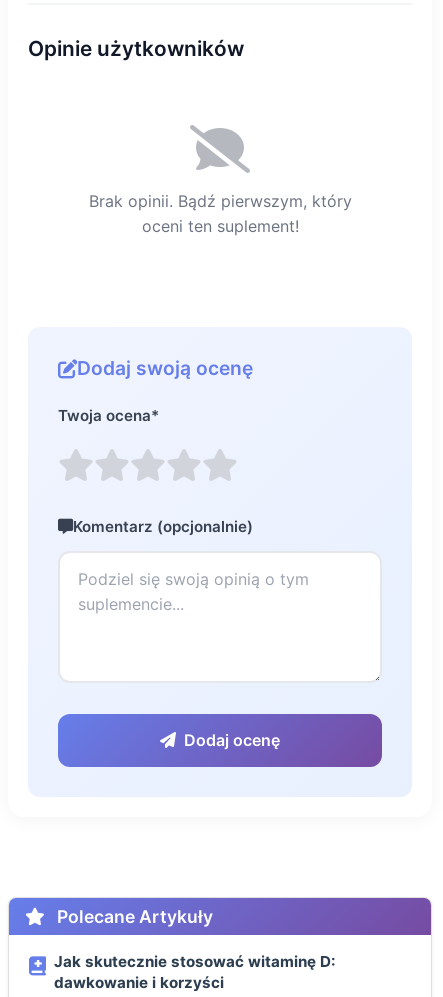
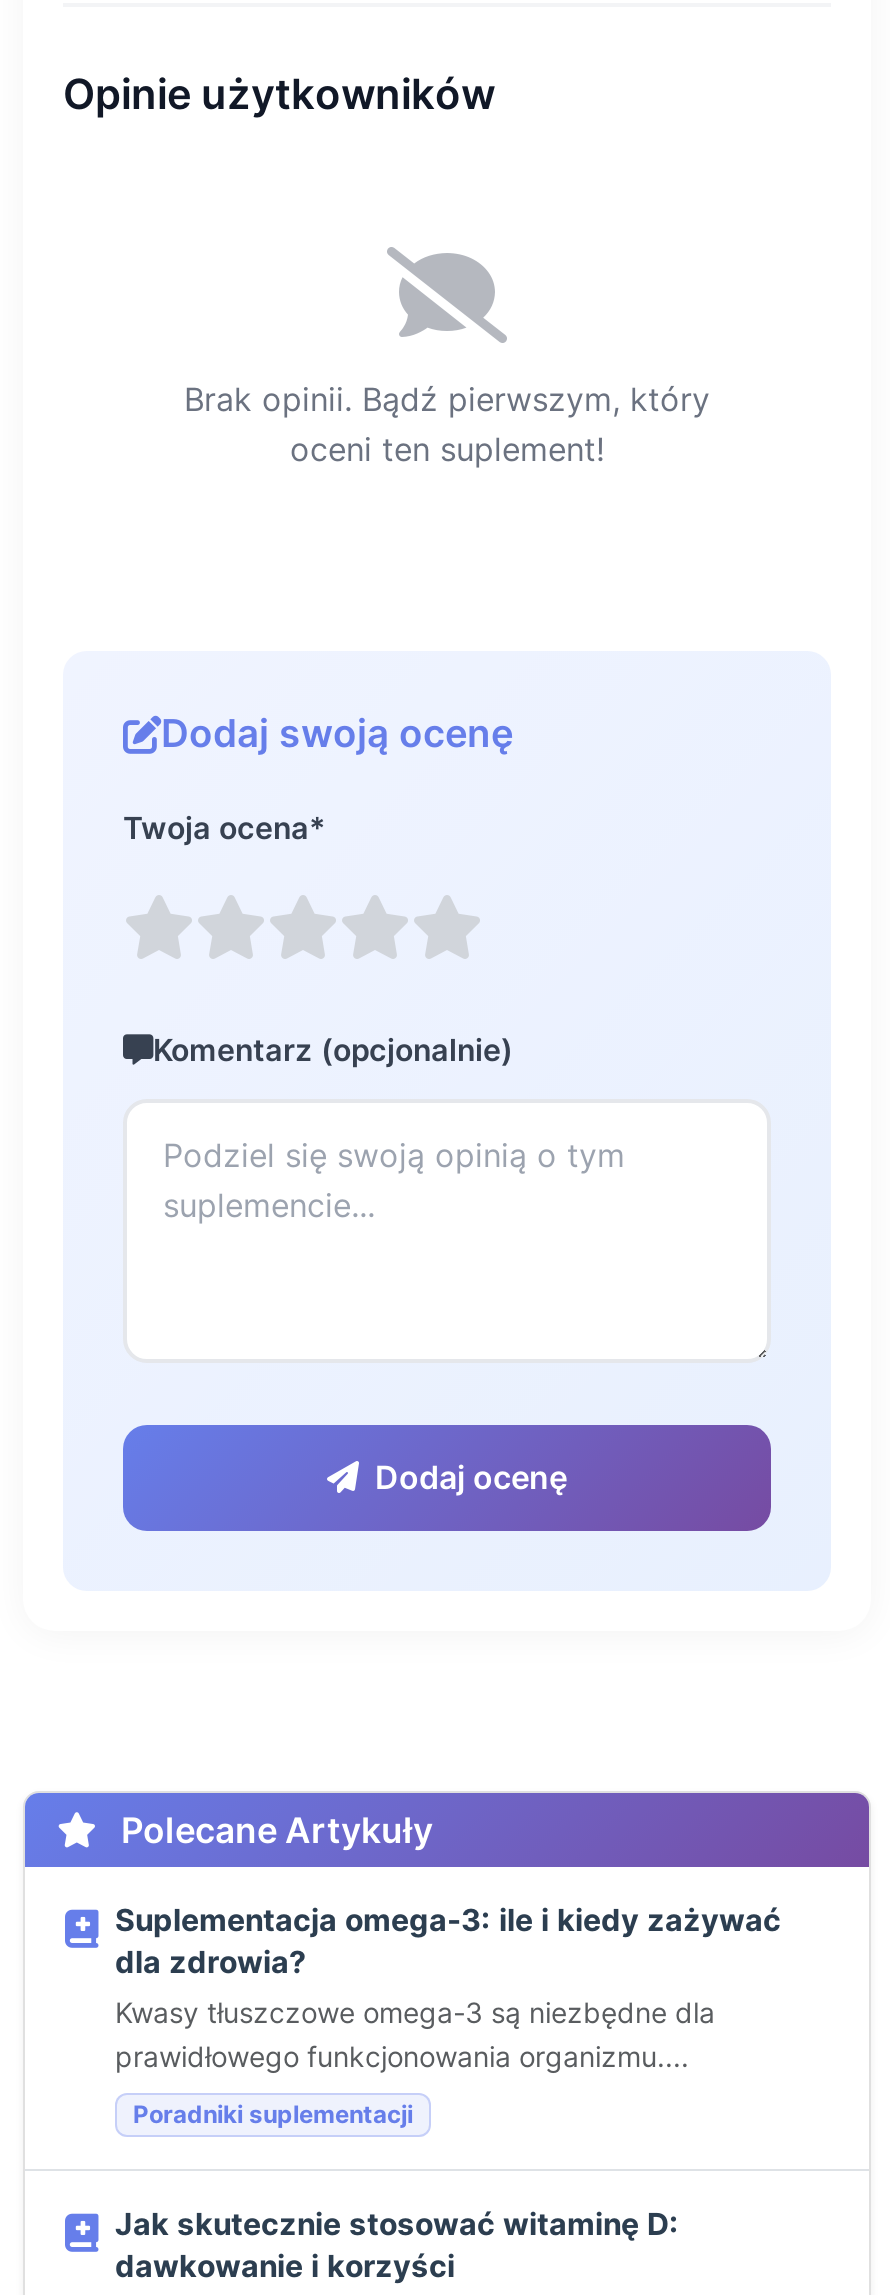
+ Suplementacja omega-3: ile i kiedy zażywać
+ dla zdrowia?
+ Kwasy tłuszczowe omega-3 są niezbędne dla
+ prawidłowego funkcjonowania organizmu....
+ Poradniki suplementacji
